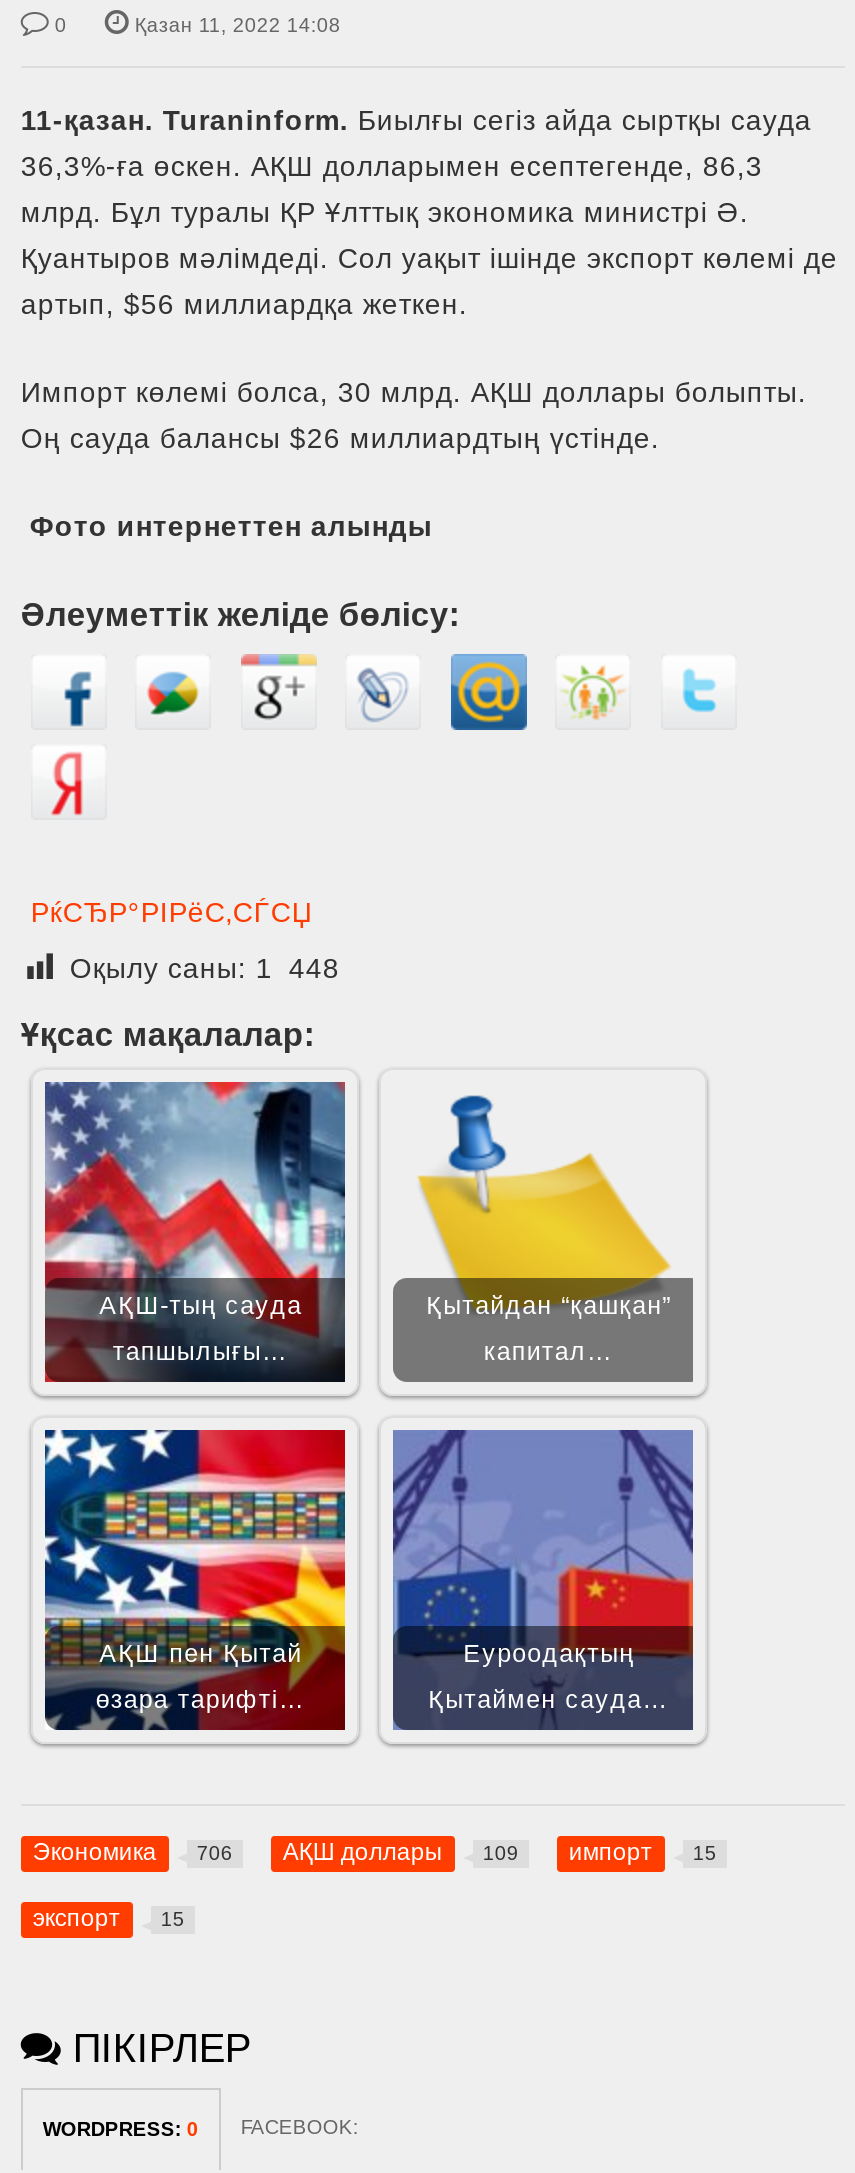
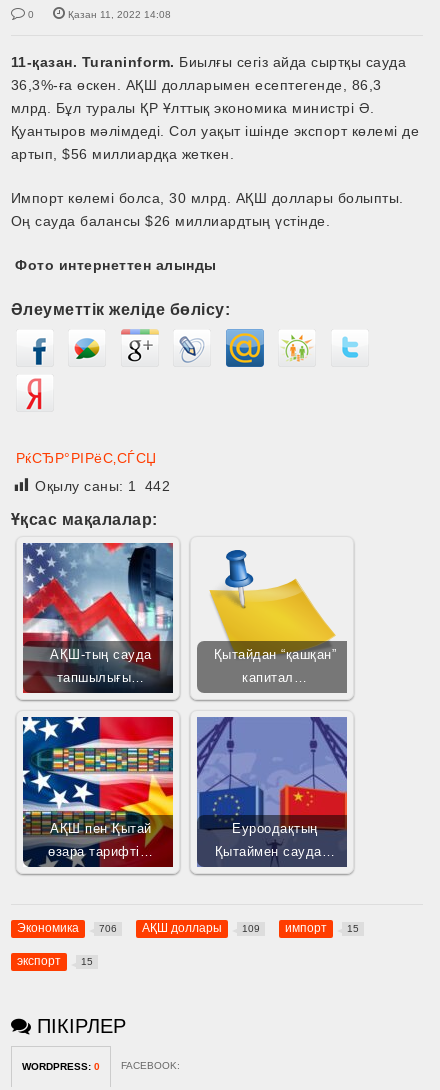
- Оқылу саны: 1 448
+ Оқылу саны: 1 442
